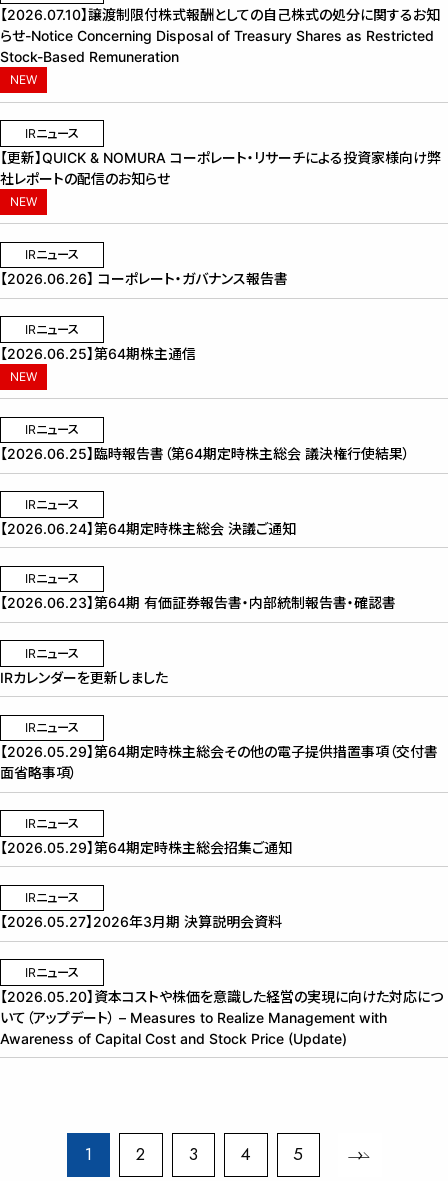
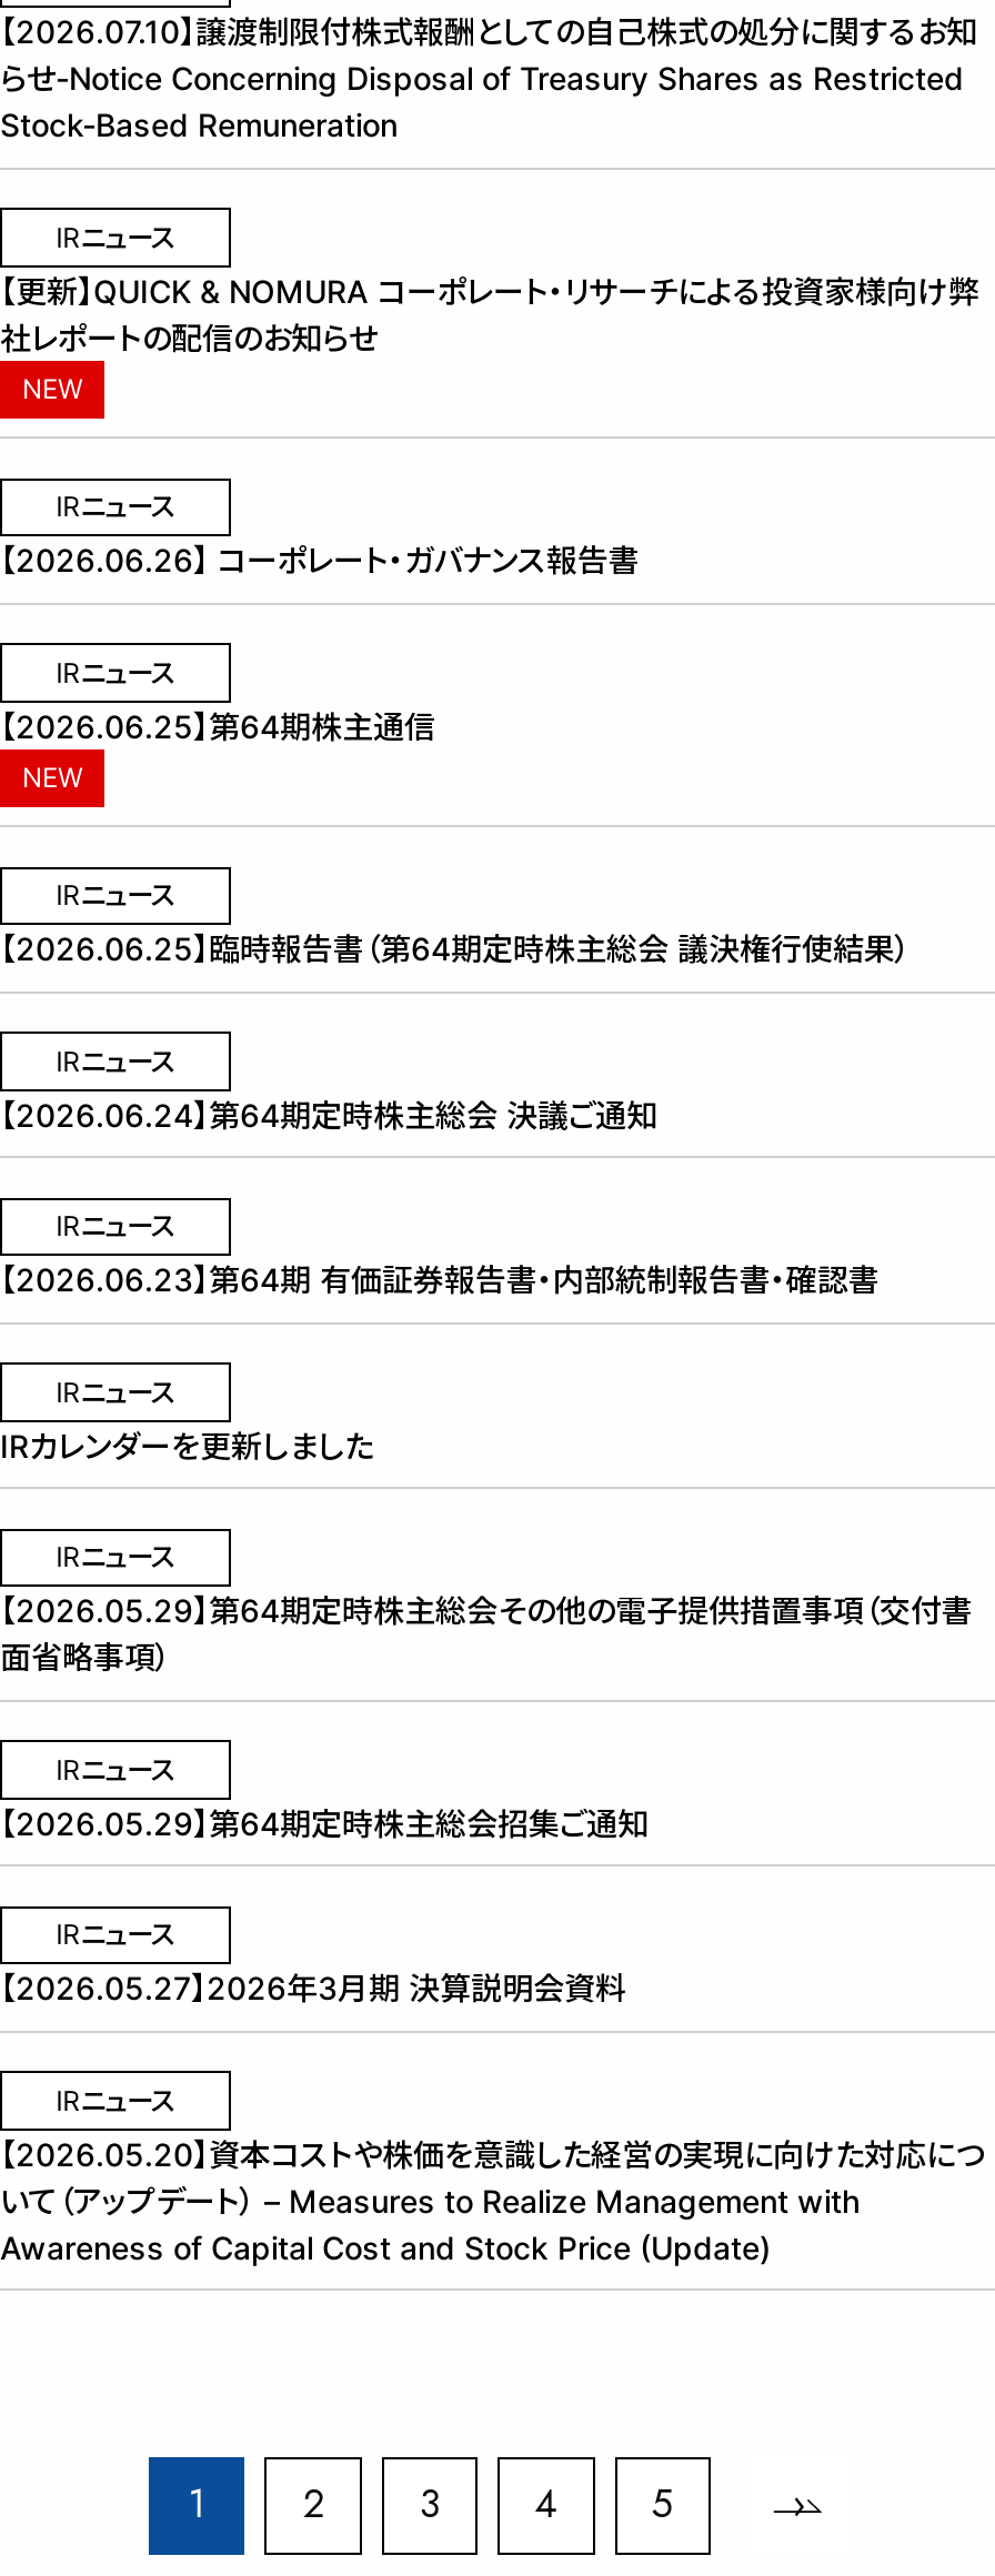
- NEW
